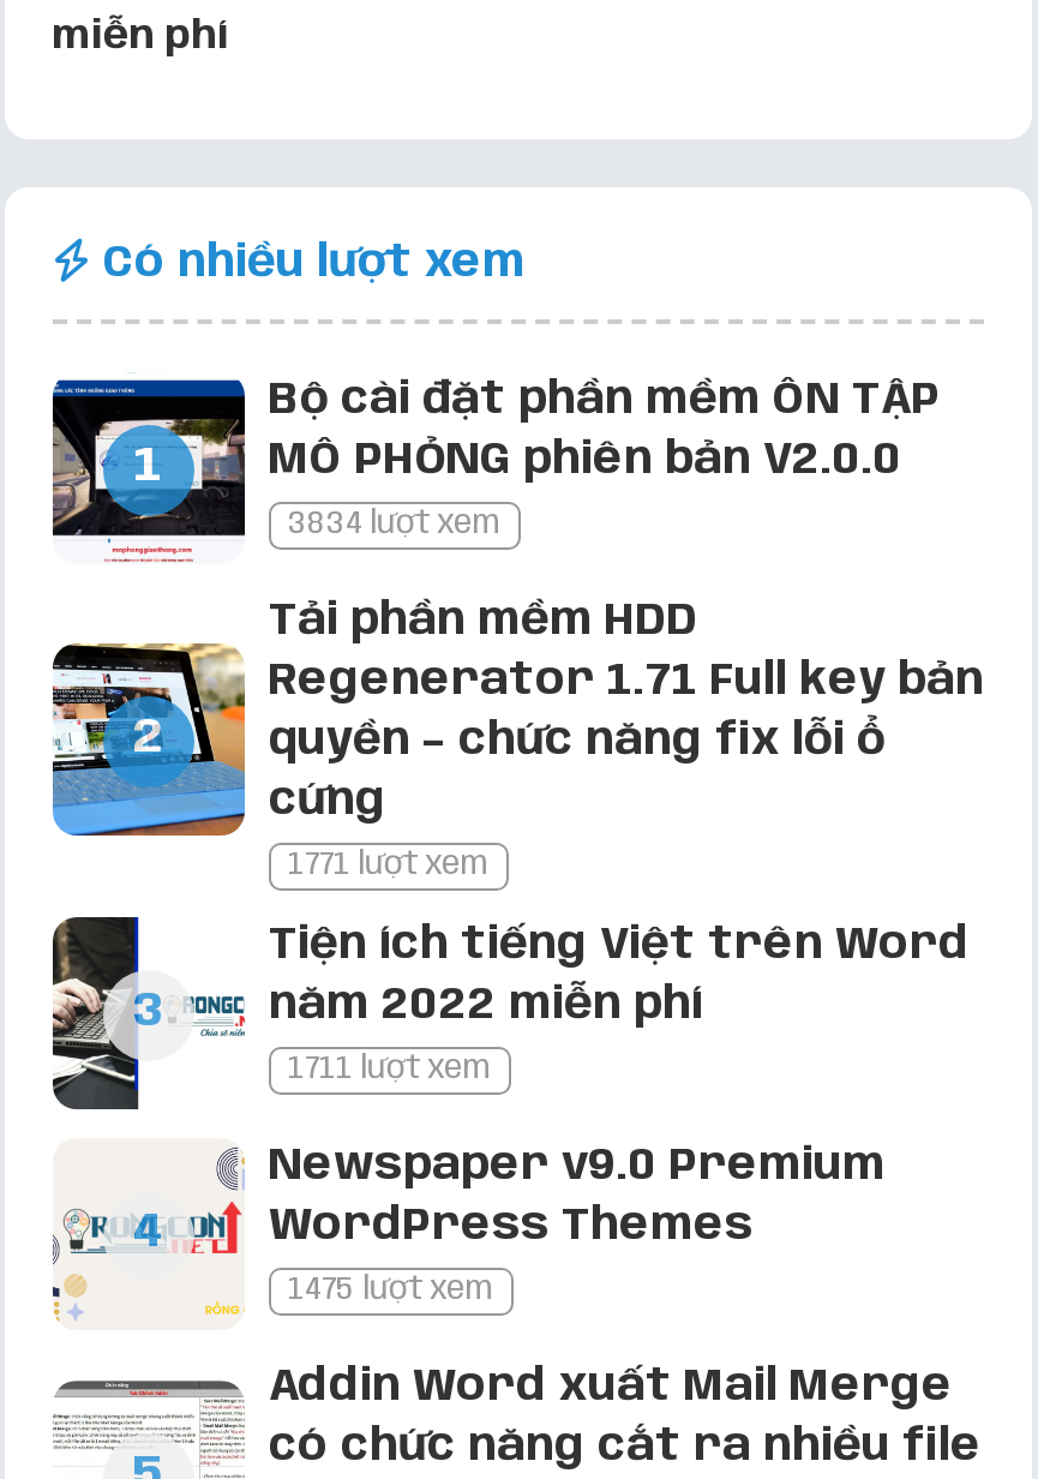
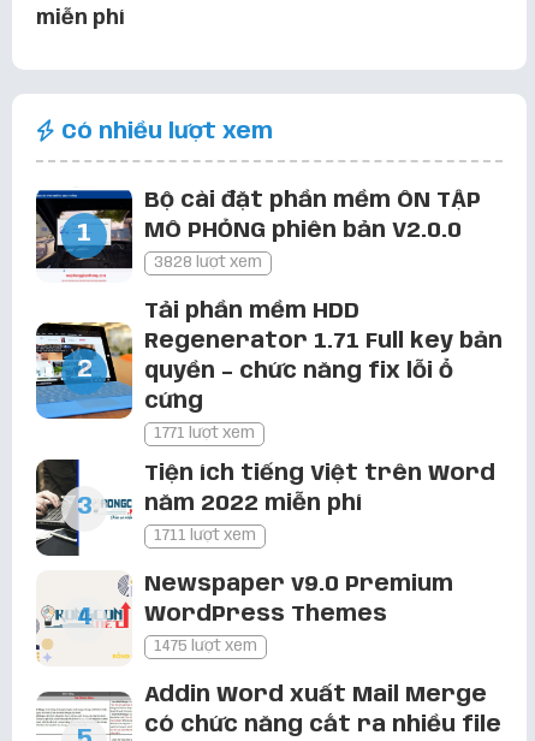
- 3834 lượt xem
+ 3828 lượt xem
